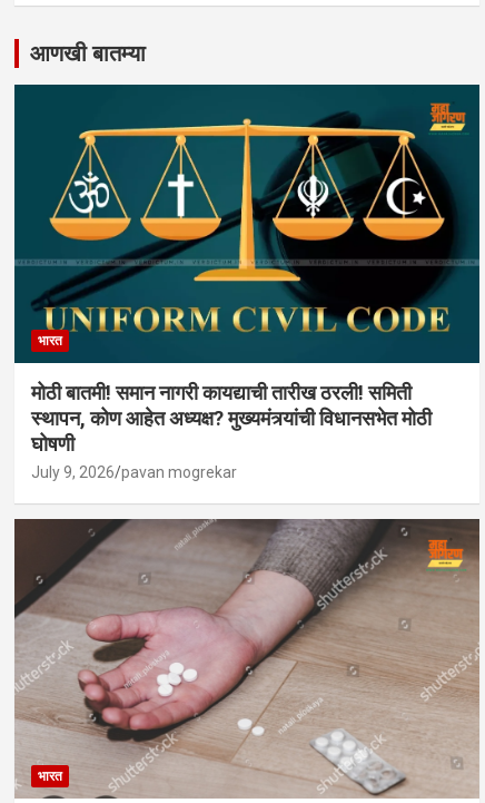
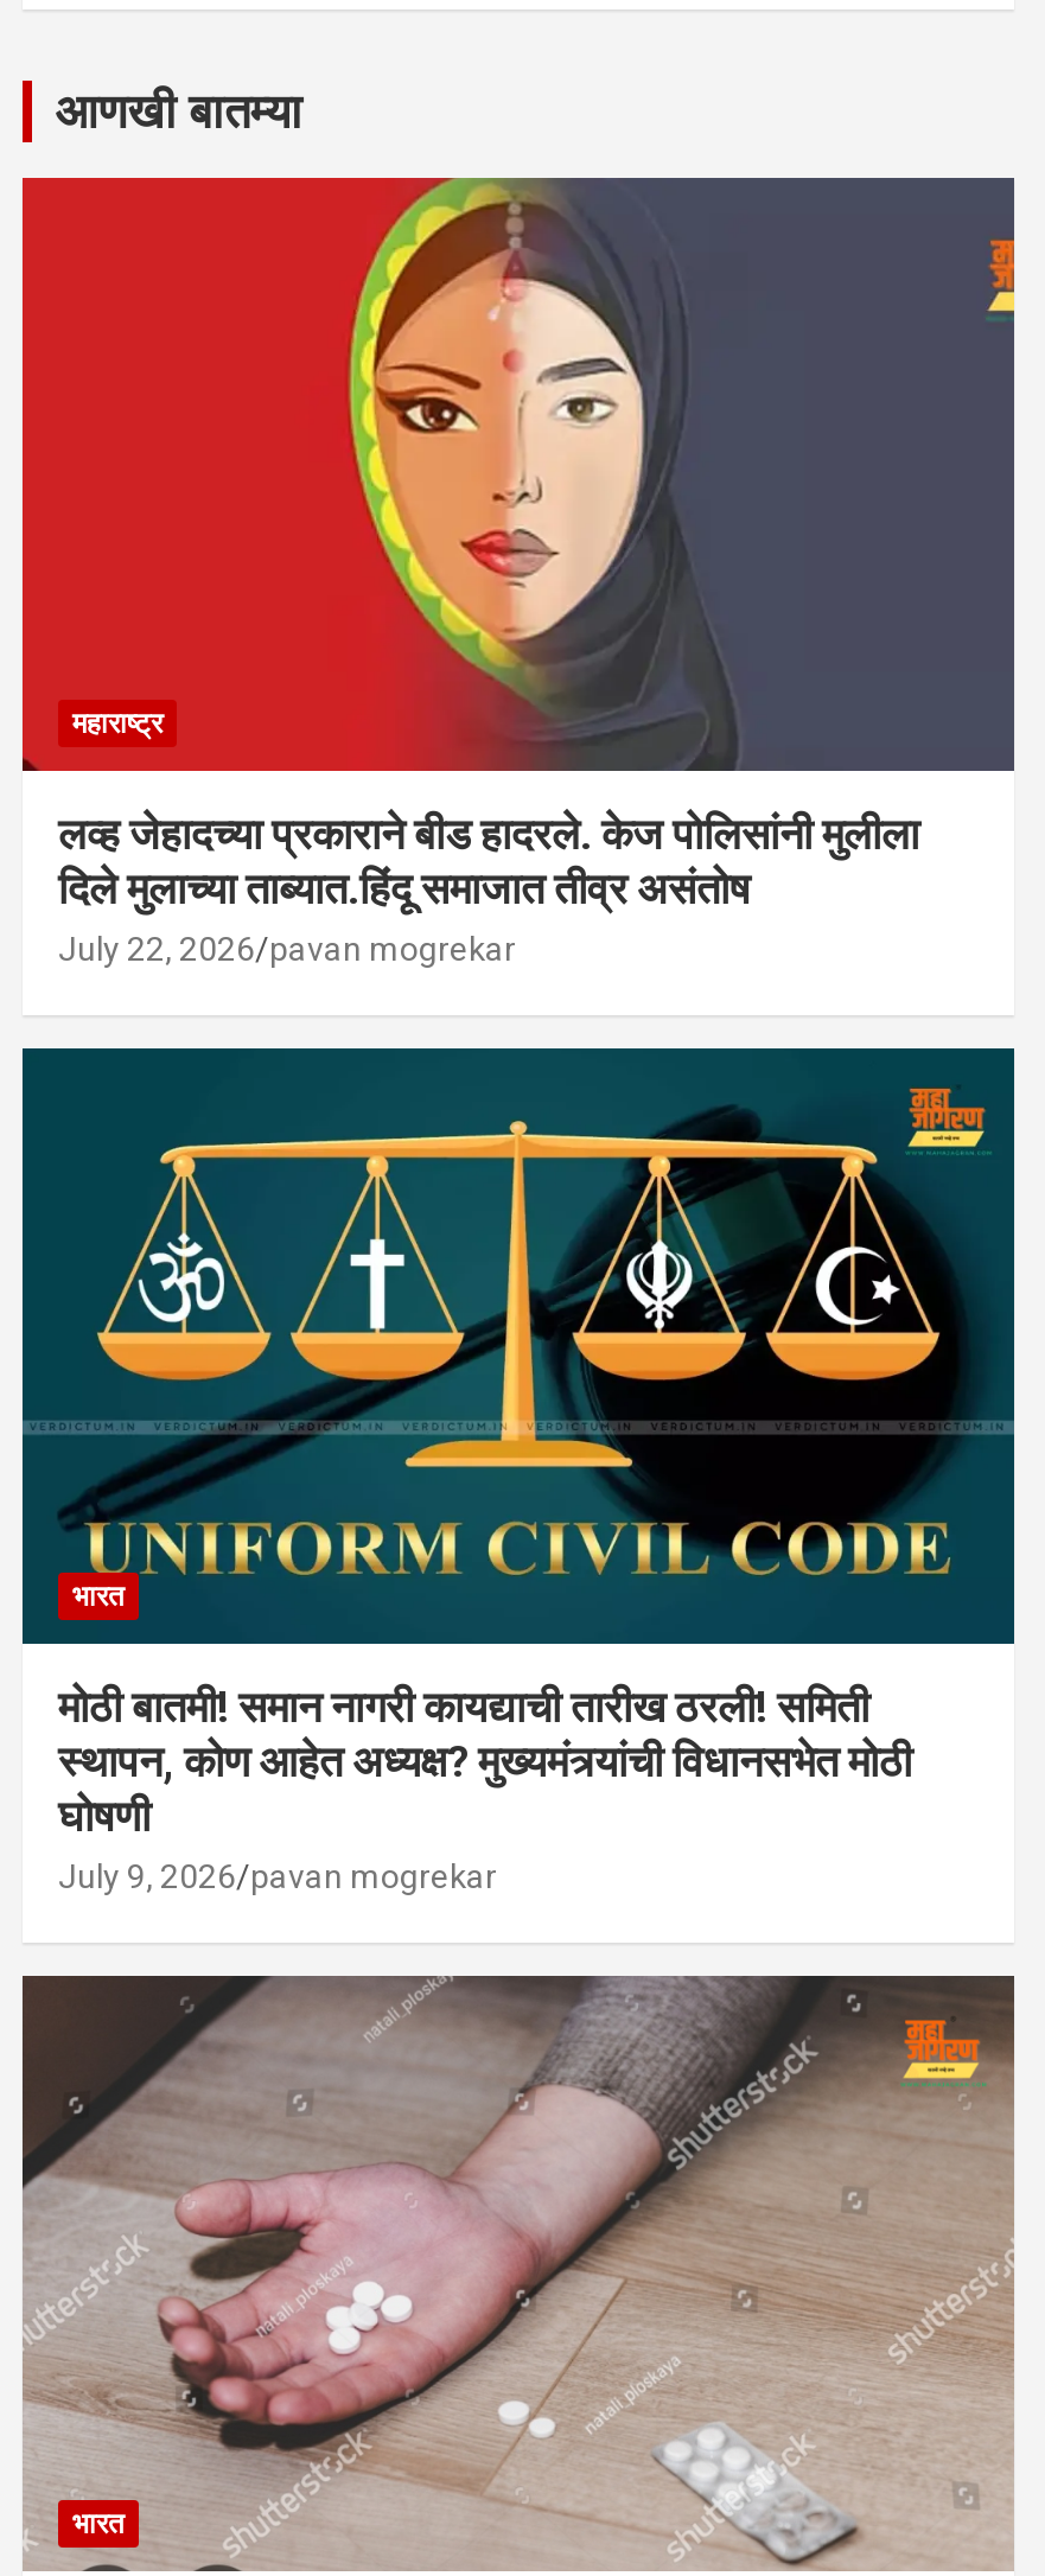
+ [image]
+ महाराष्ट्र
+ लव्ह जेहादच्या प्रकाराने बीड हादरले. केज पोलिसांनी मुलीला
+ दिले मुलाच्या ताब्यात.हिंदू समाजात तीव्र असंतोष
+ July 22, 2026 pavan mogrekar
